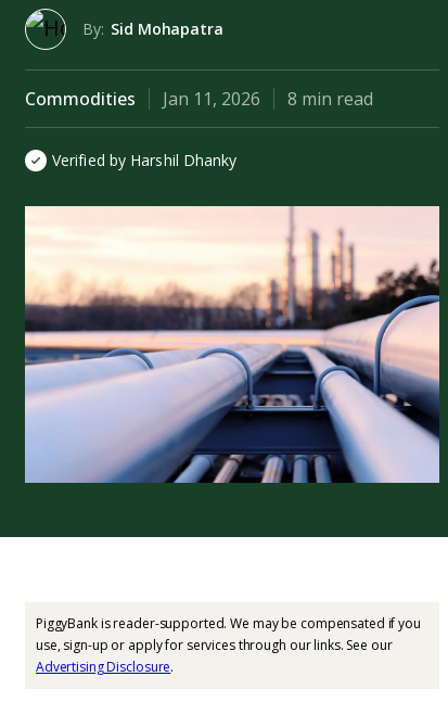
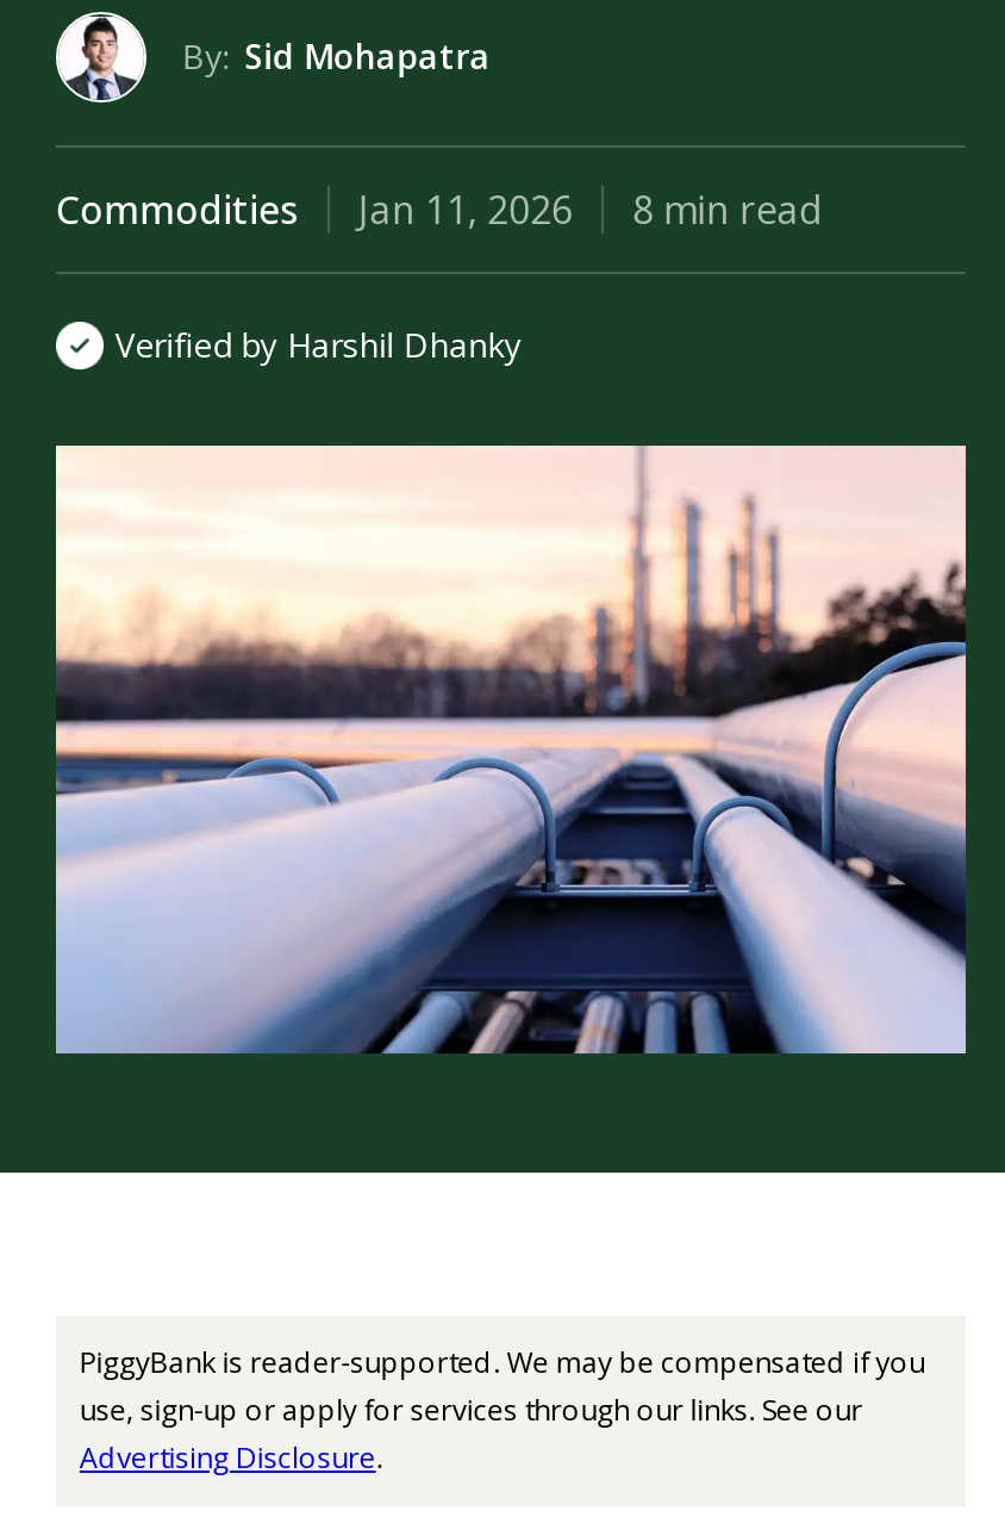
- [image]
+ [image]
